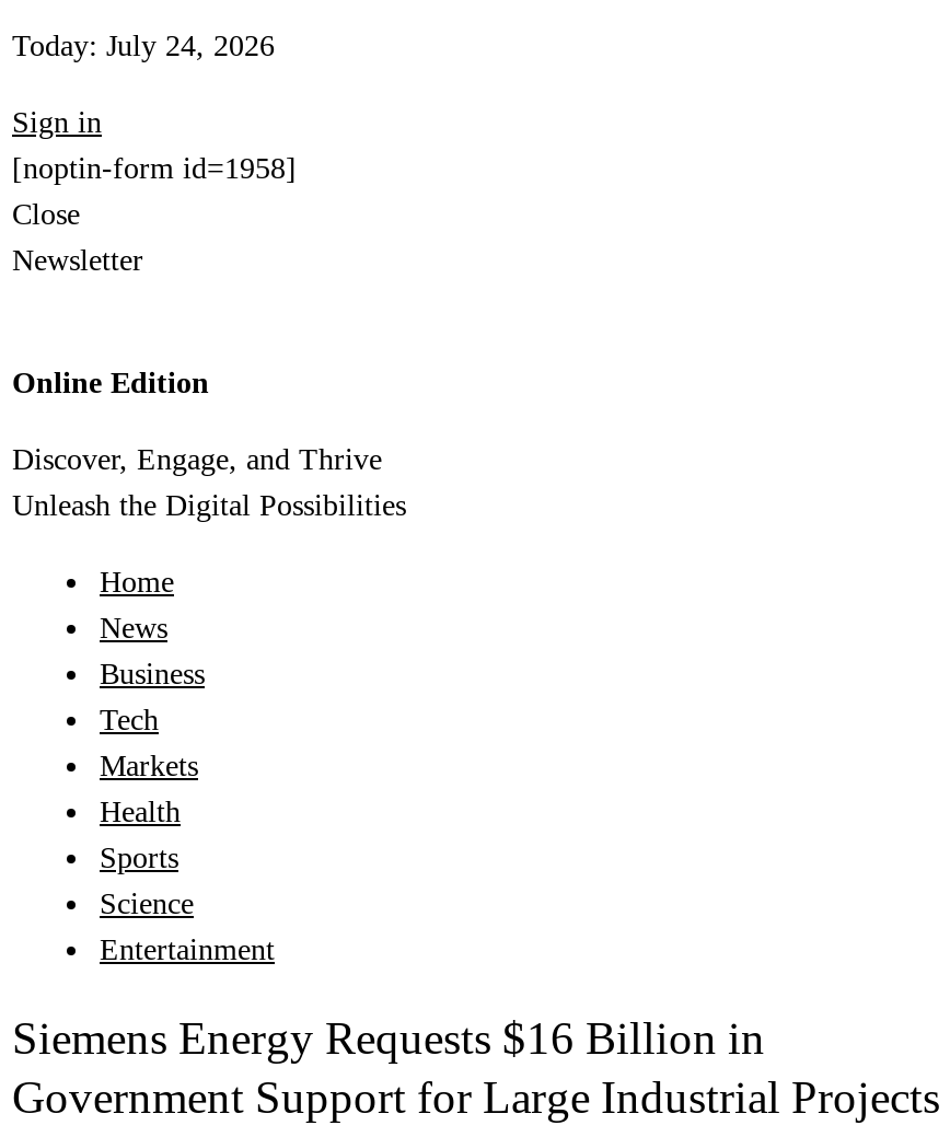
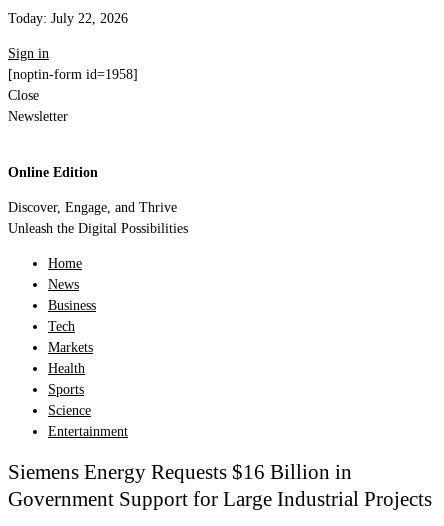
- Today: July 24, 2026
+ Today: July 22, 2026
